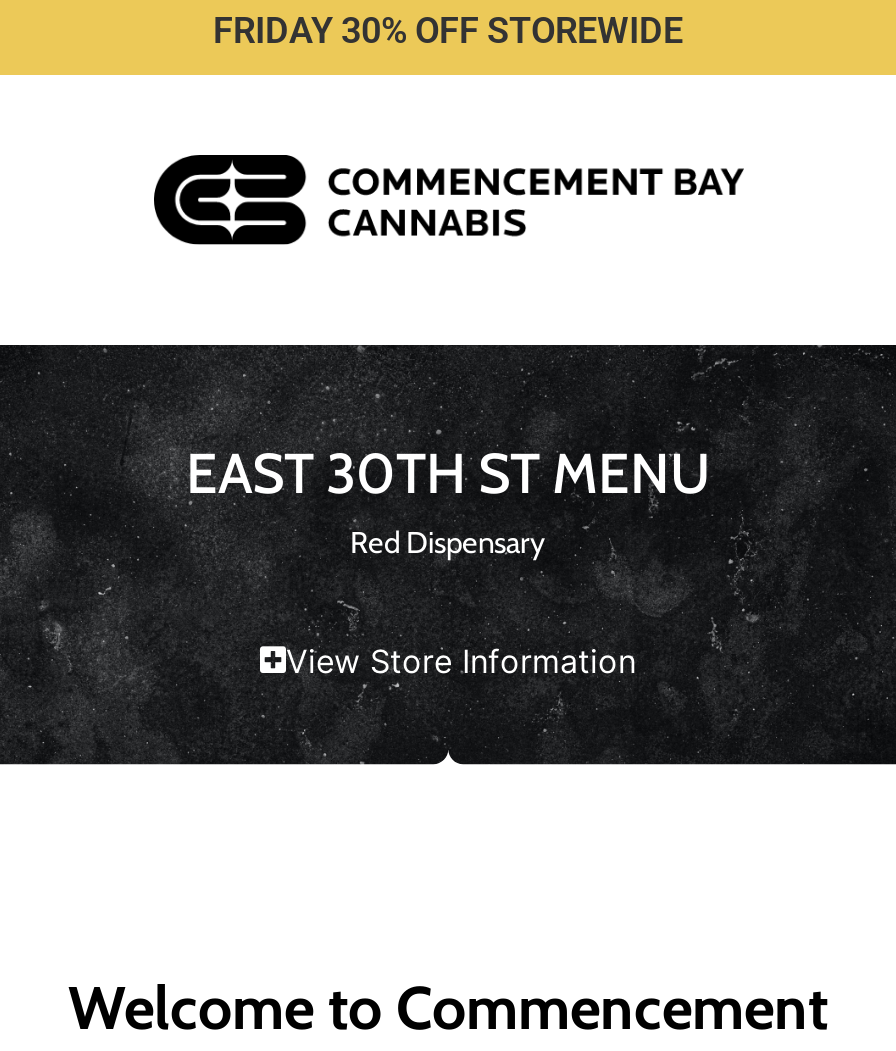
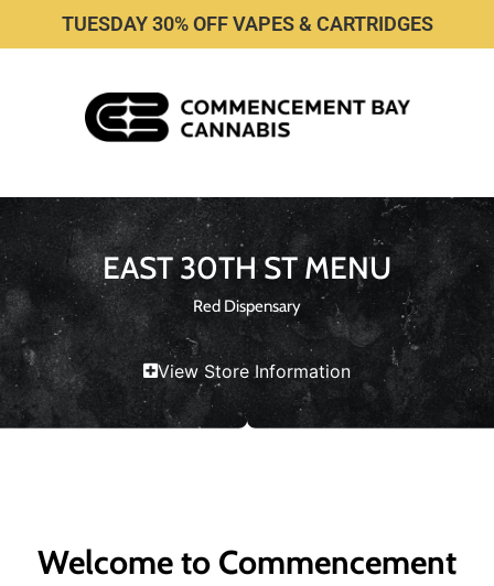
- FRIDAY 30% OFF STOREWIDE
+ TUESDAY 30% OFF VAPES & CARTRIDGES
